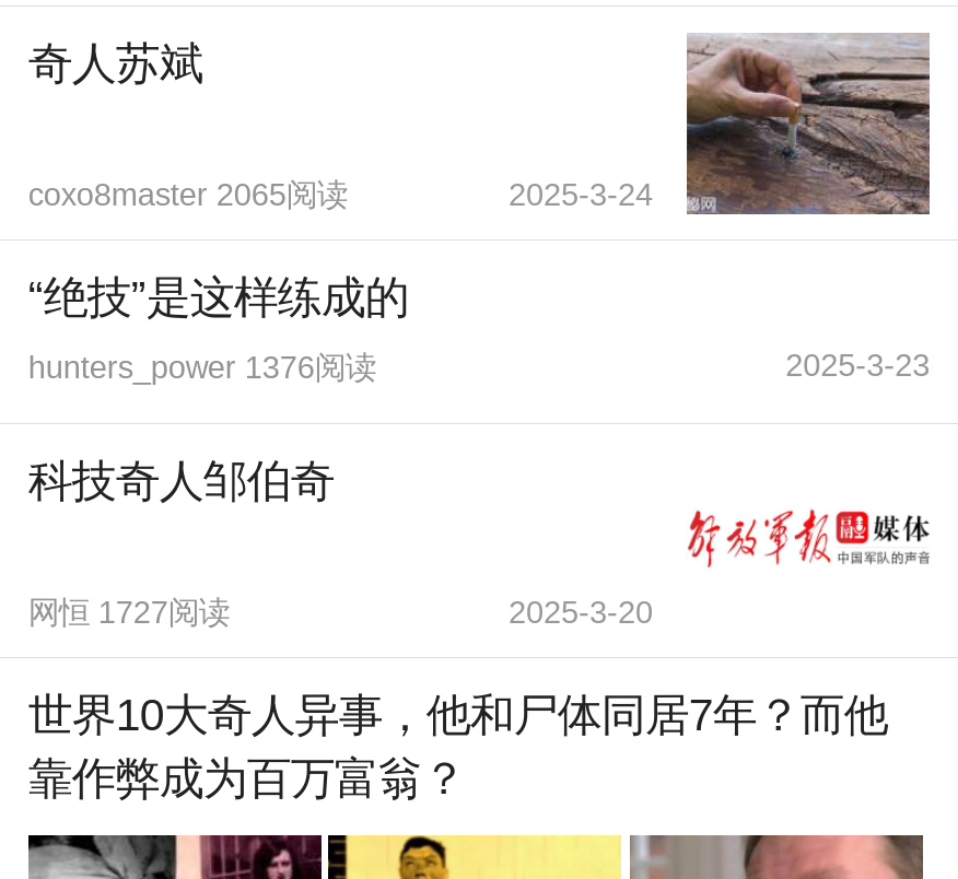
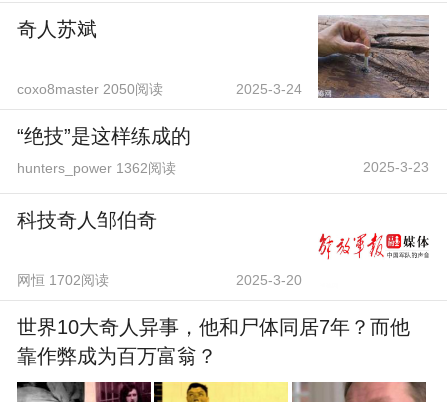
- coxo8master 2065阅读
+ coxo8master 2050阅读

- hunters_power 1376阅读
+ hunters_power 1362阅读

- 网恒 1727阅读
+ 网恒 1702阅读
